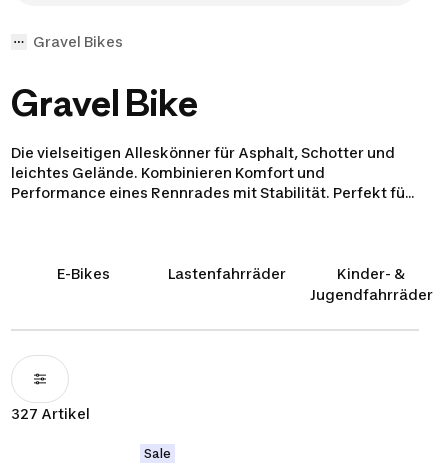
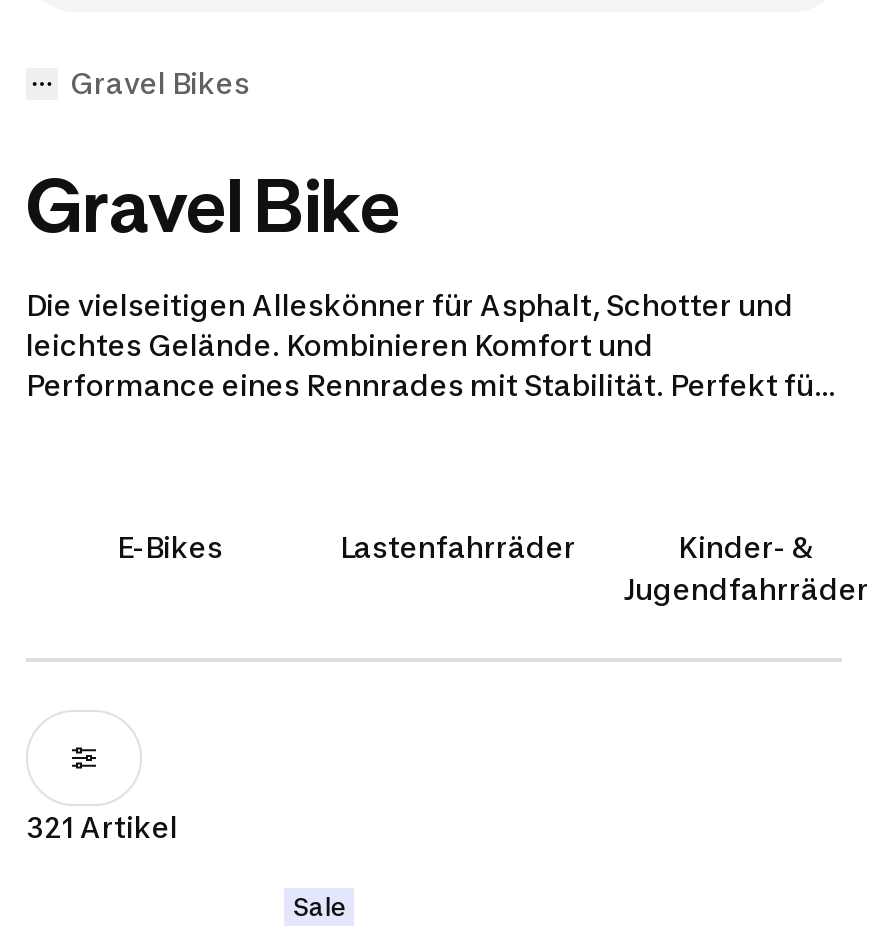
- 327 Artikel
+ 321 Artikel
